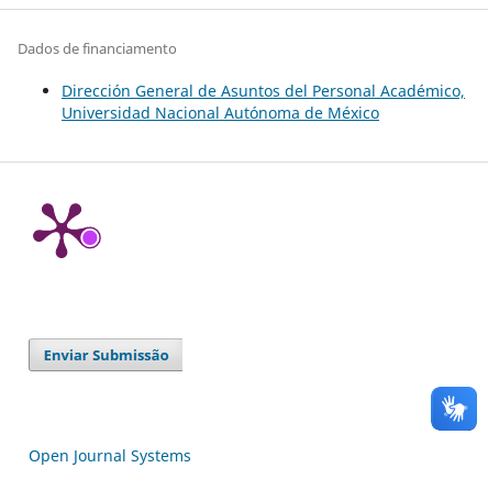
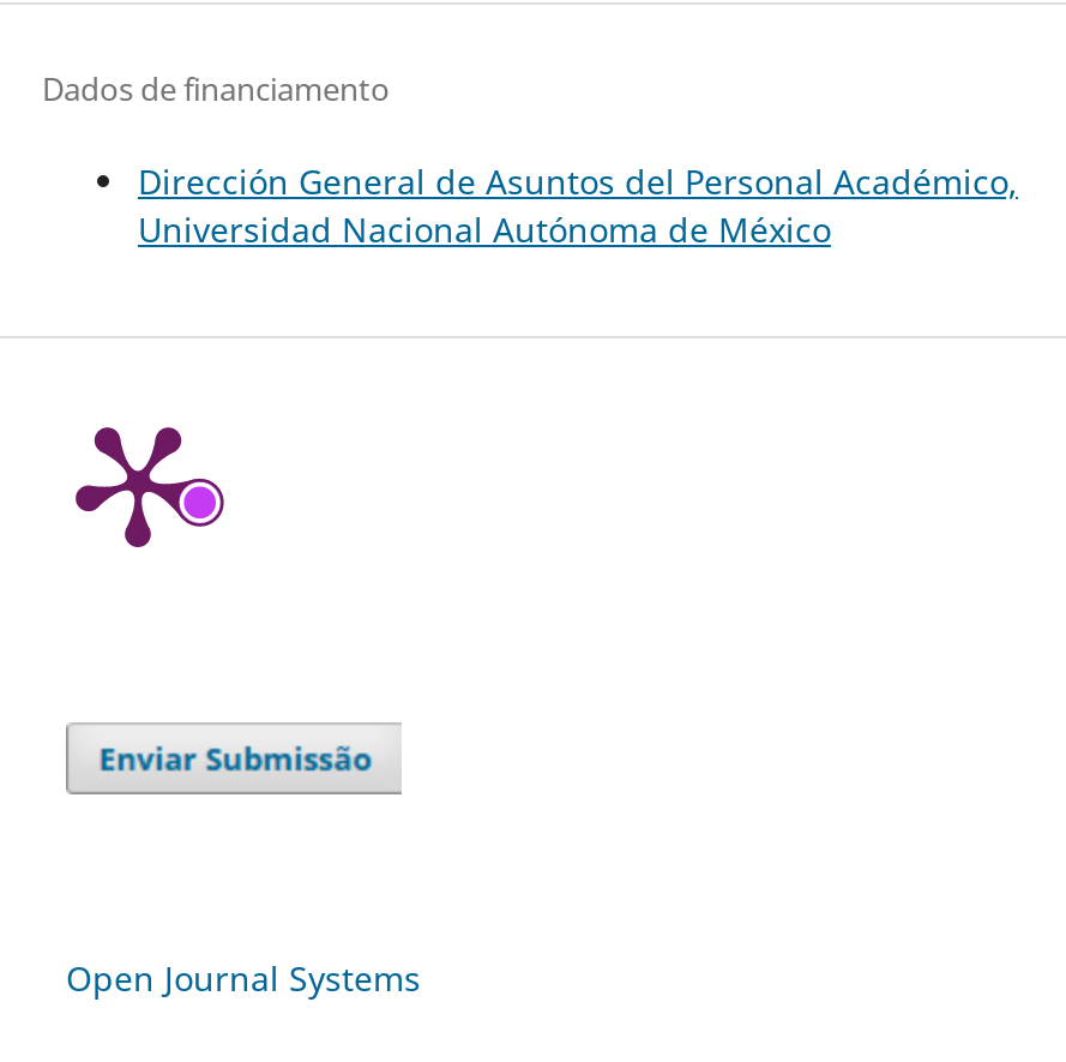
- [image]
